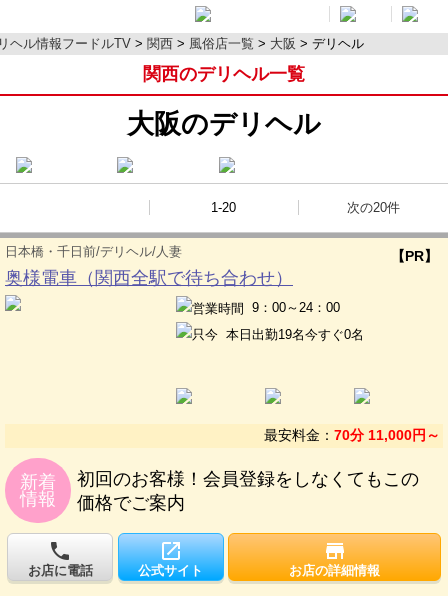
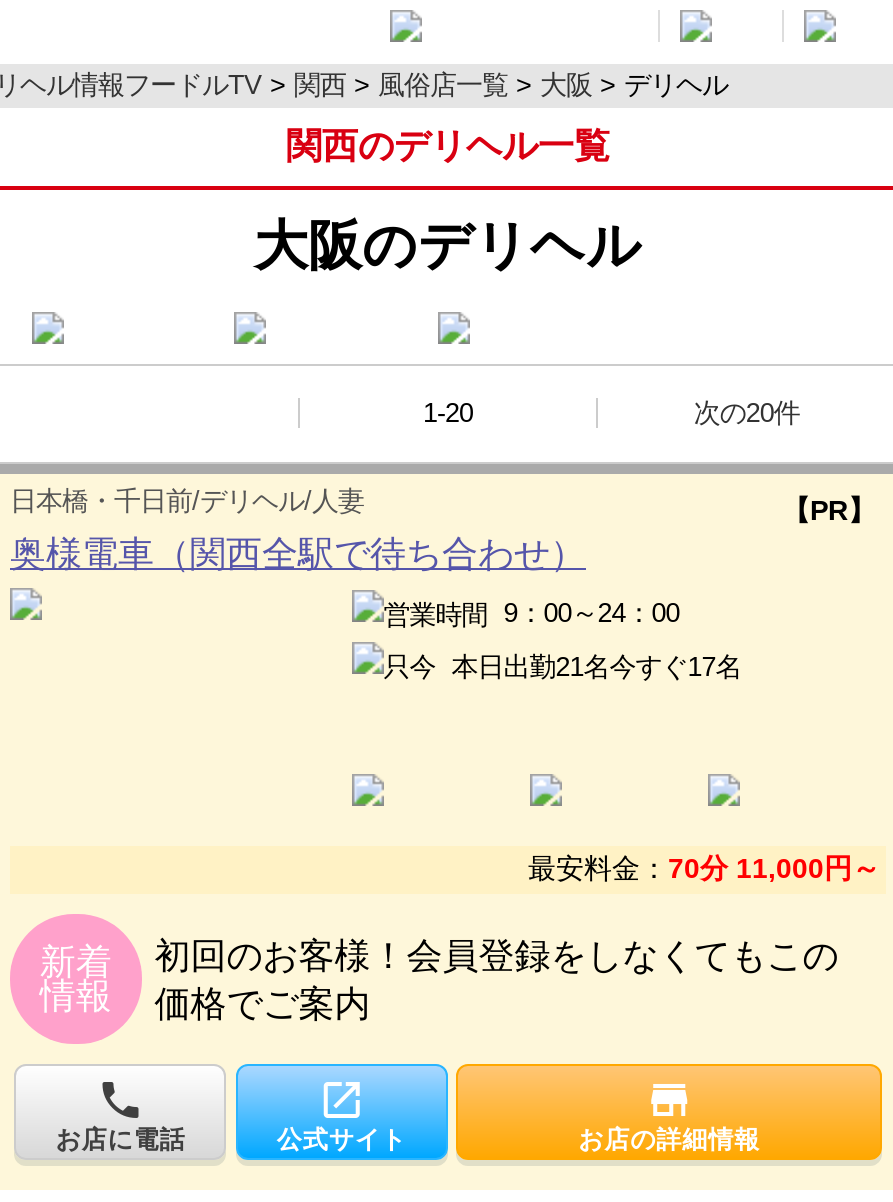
- 本日出勤19名今すぐ0名
+ 本日出勤21名今すぐ17名
